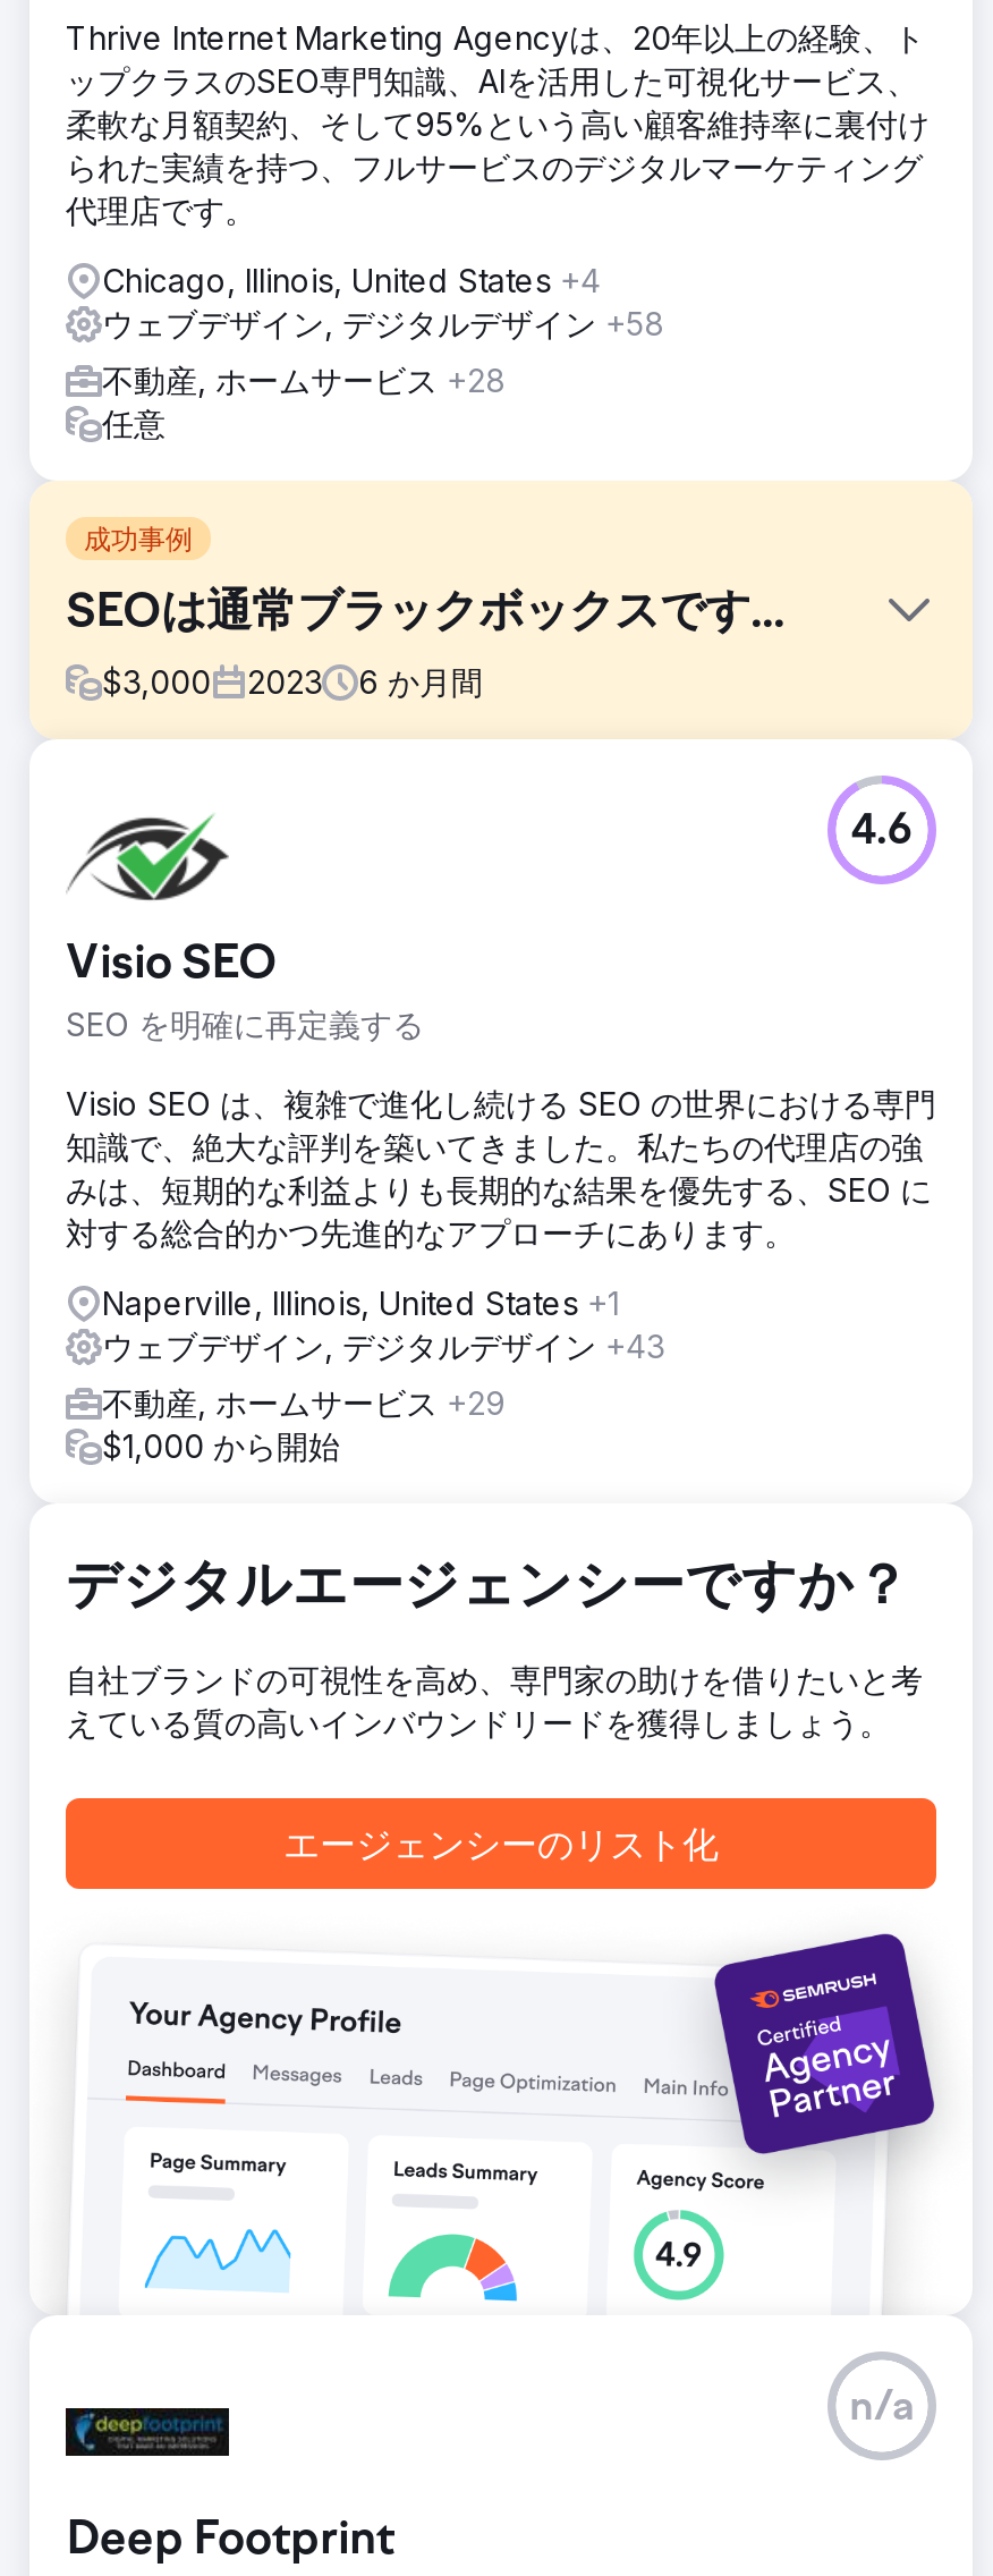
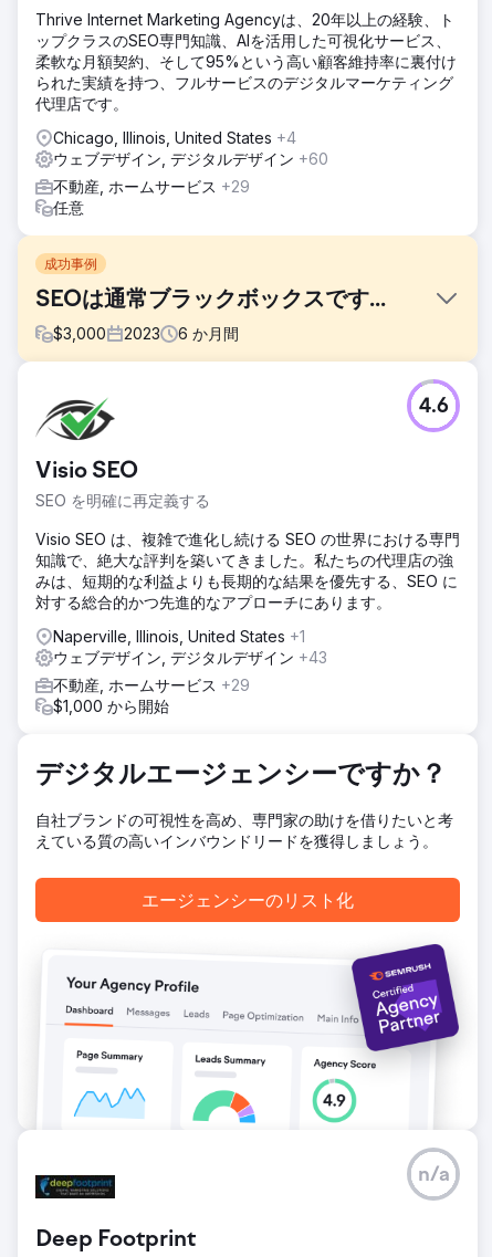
- ウェブデザイン, デジタルデザイン+58
+ ウェブデザイン, デジタルデザイン+60

- 不動産, ホームサービス+28
+ 不動産, ホームサービス+29
